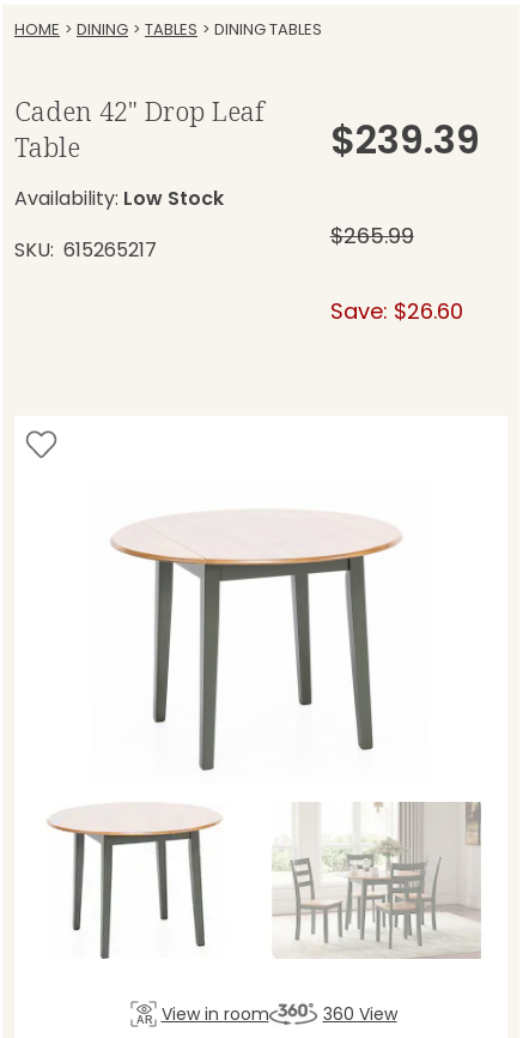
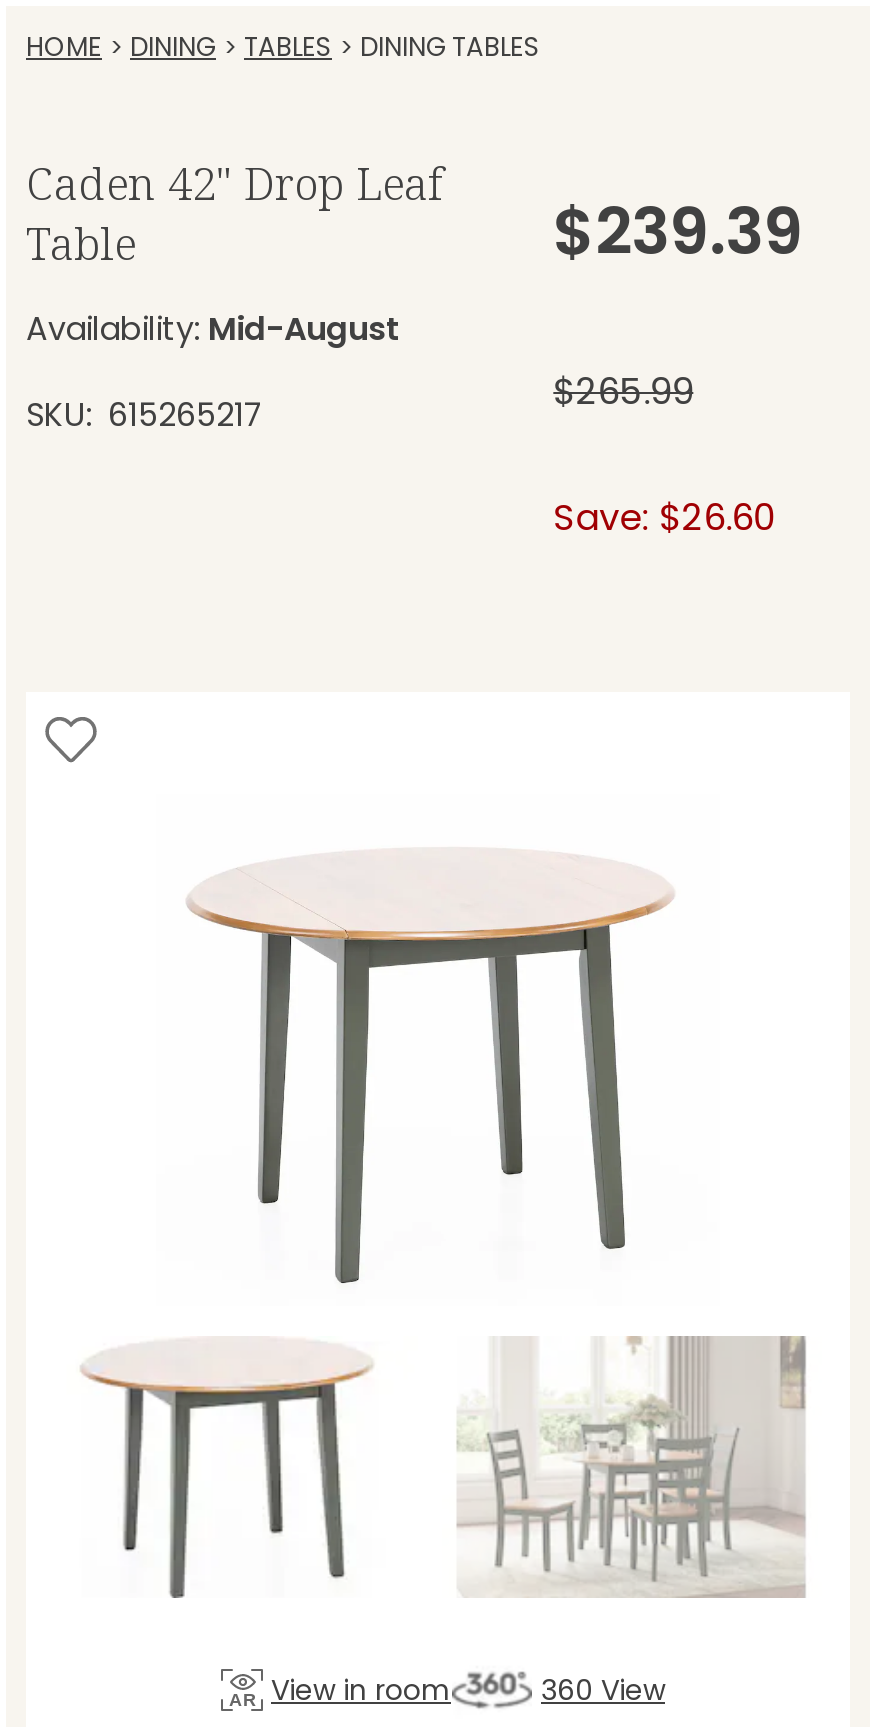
- Availability: Low Stock
+ Availability: Mid-August
